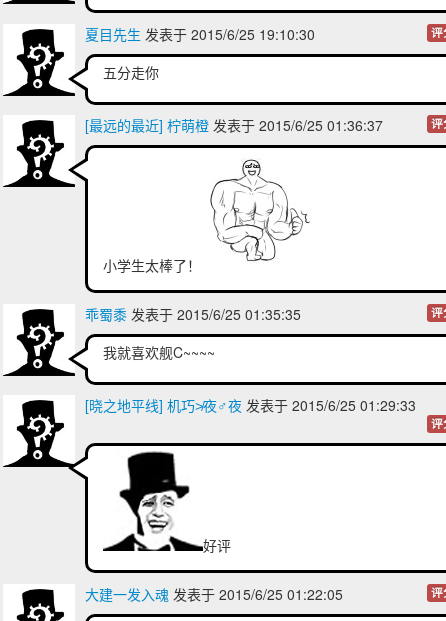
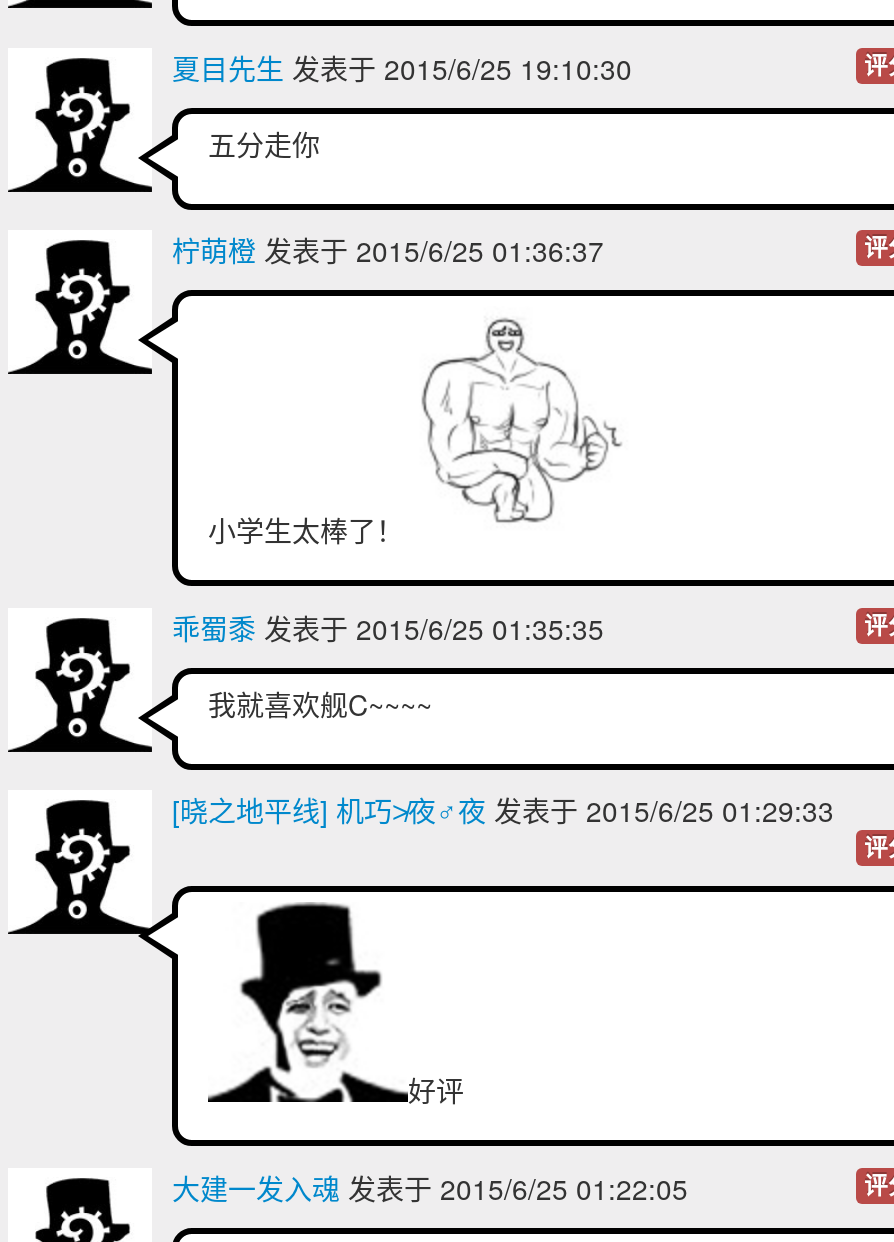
- [最远的最近] 柠萌橙发表于 2015/6/25 01:36:37
+ 柠萌橙发表于 2015/6/25 01:36:37
